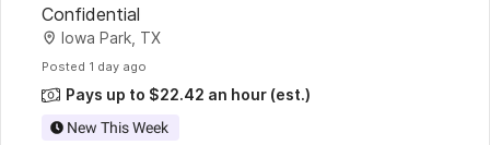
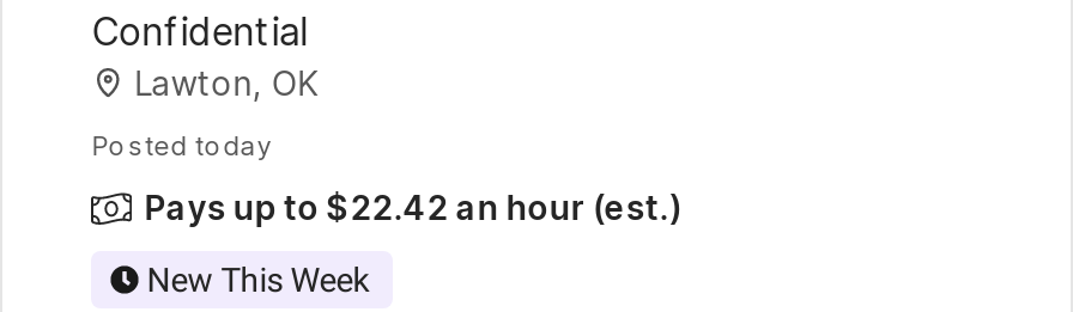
- Iowa Park, TX
+ Lawton, OK

- Posted 1 day ago
+ Posted today
